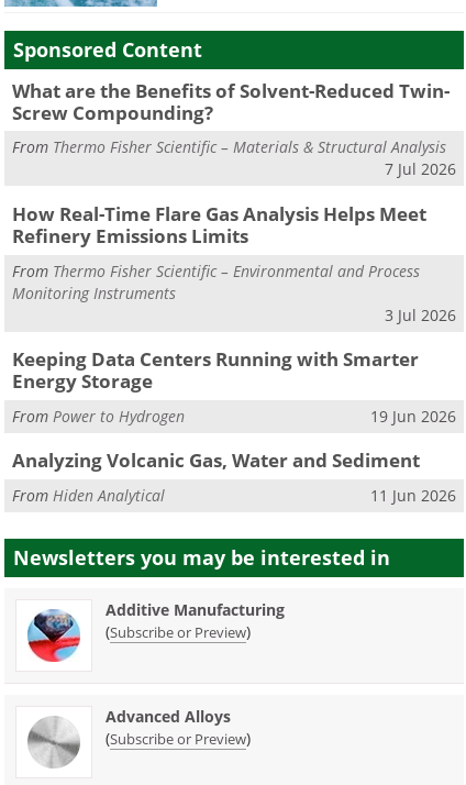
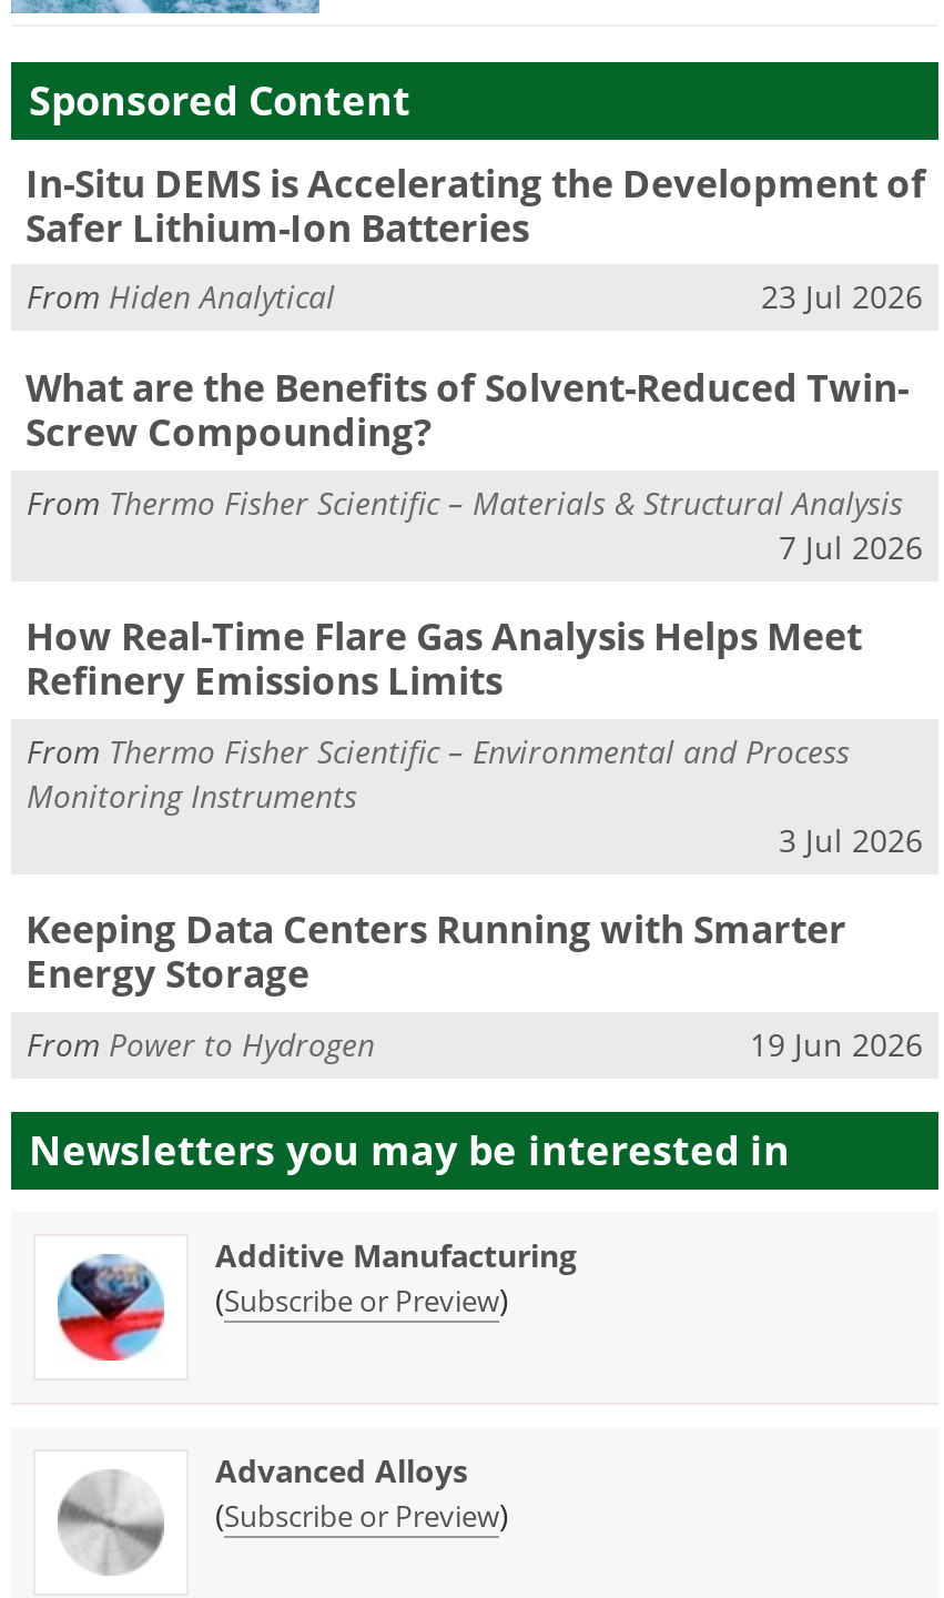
+ In-Situ DEMS is Accelerating the Development of
+ Safer Lithium-Ion Batteries
+ 23 Jul 2026

moved down: What are the Benefits of Solvent-Reduced Twin- | Screw Compounding? | From Thermo Fisher Scientific – Materials & Structural Analysis | ... | From Power to Hydrogen | 19 Jun 2026

- Analyzing Volcanic Gas, Water and Sediment
- 11 Jun 2026

moved up: From Hiden Analytical
